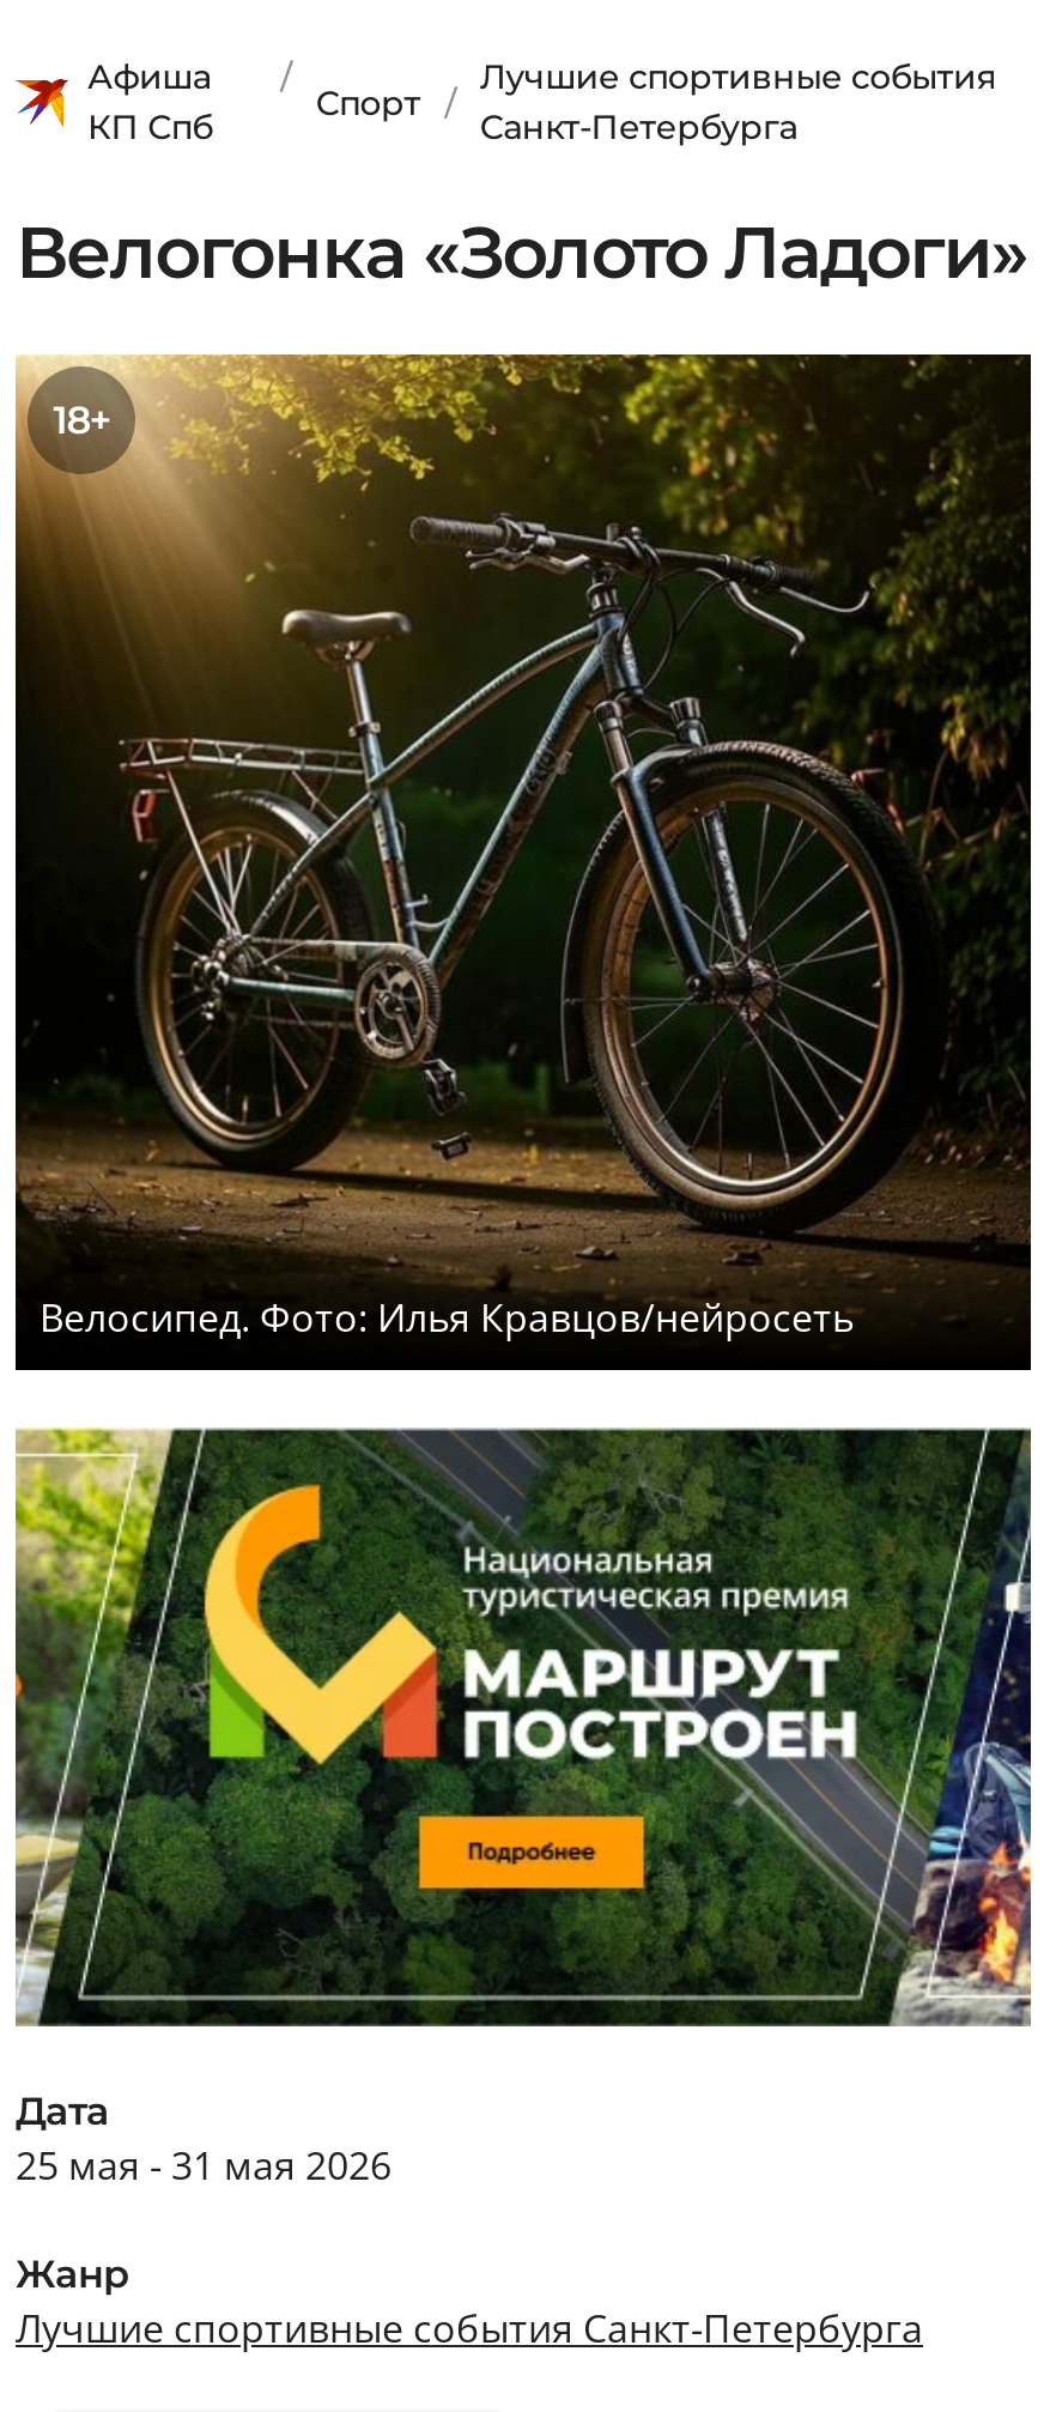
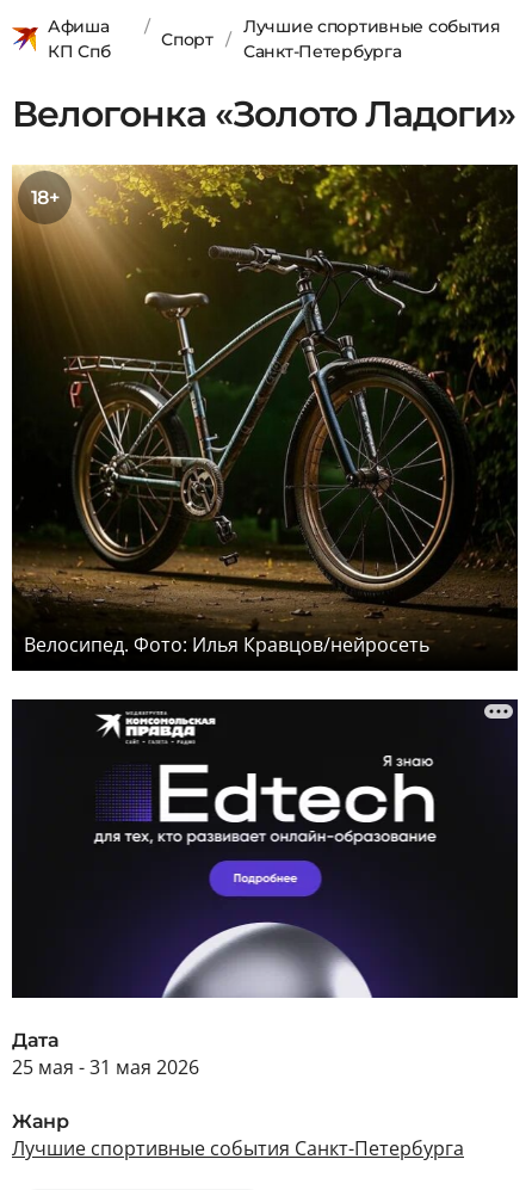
- [image]
+ [image]
